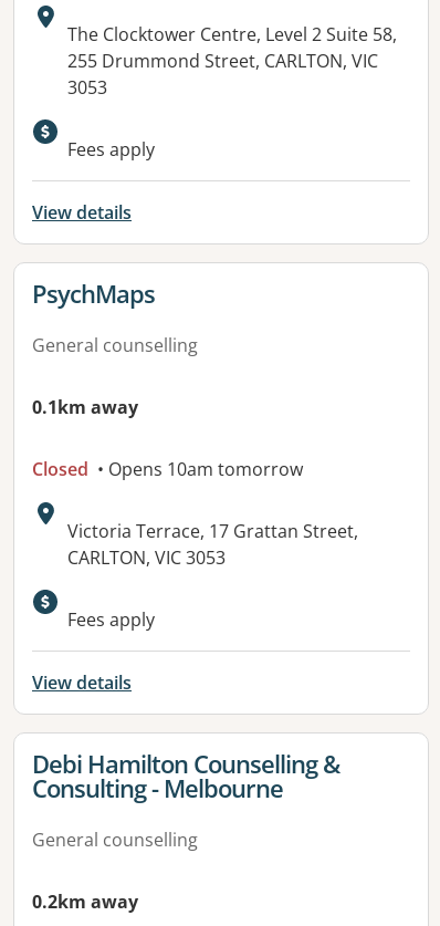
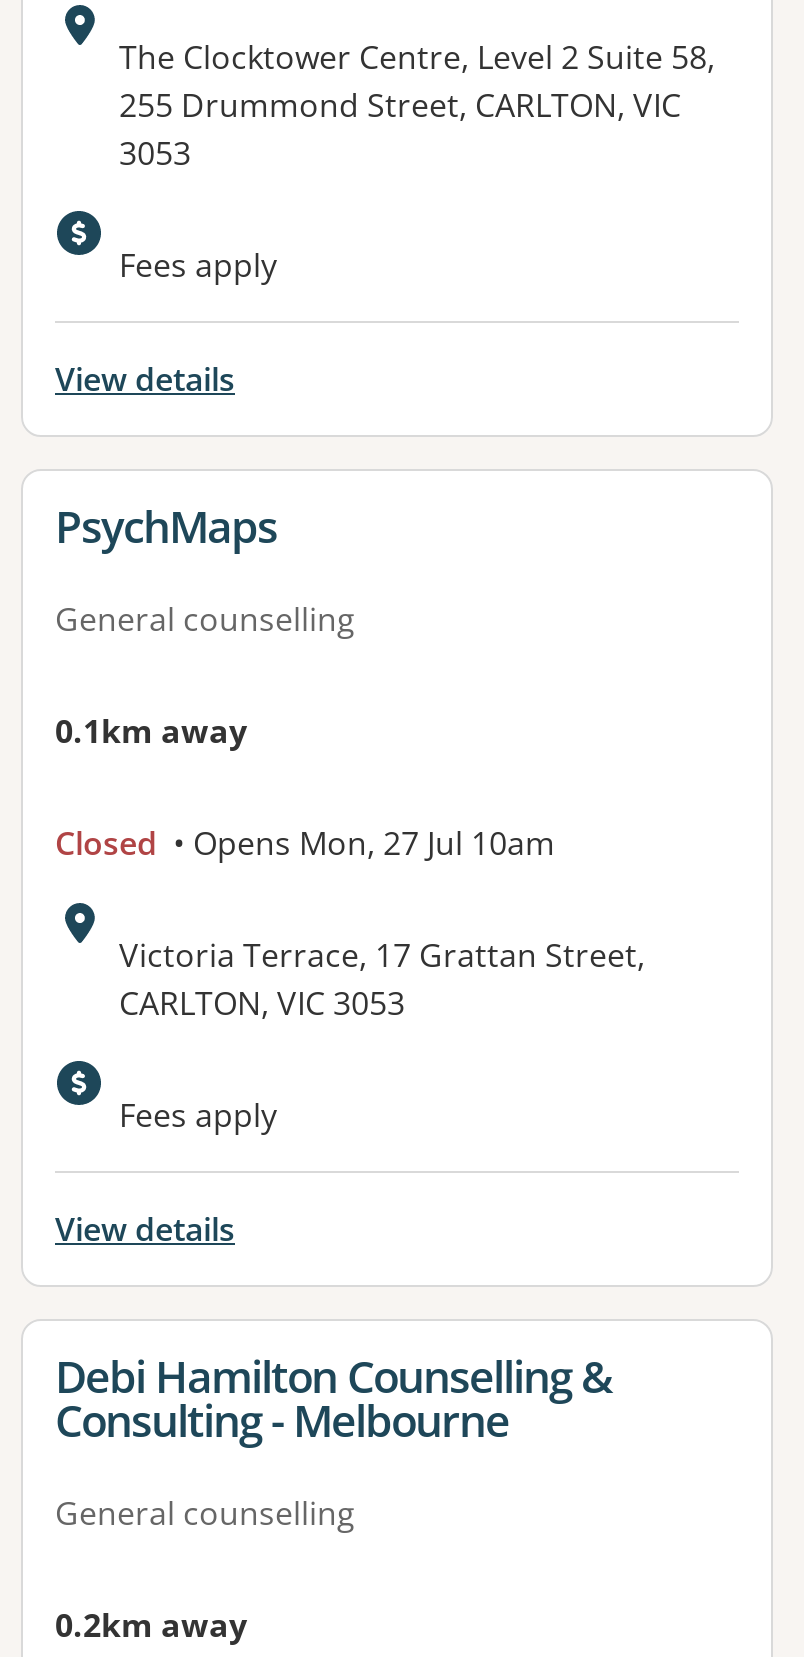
- Closed • Opens 10am tomorrow
+ Closed • Opens Mon, 27 Jul 10am
